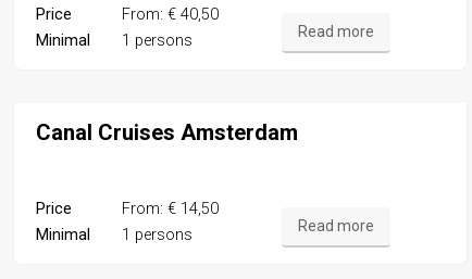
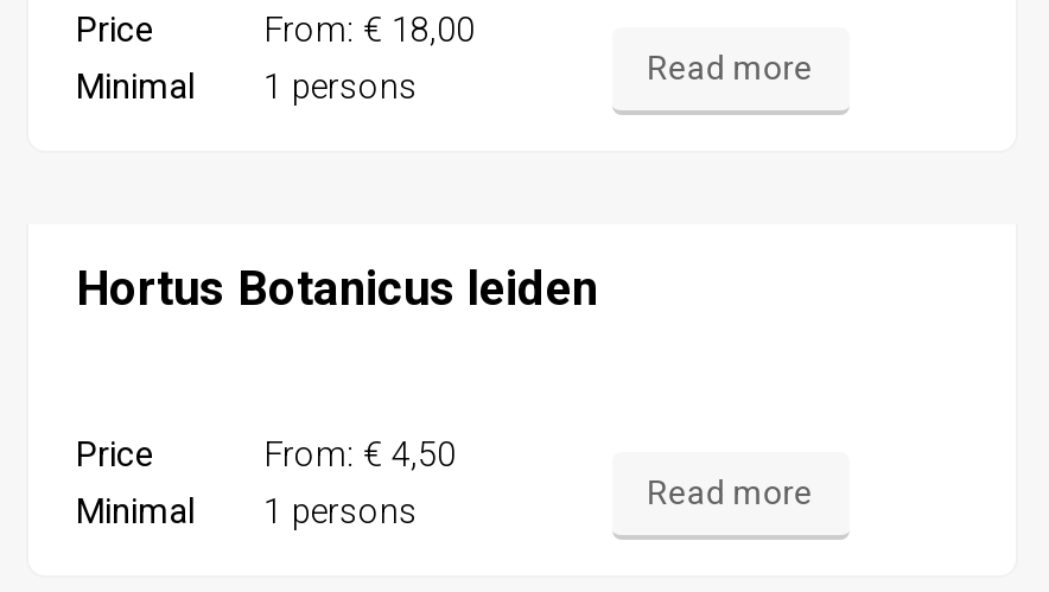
- From: € 40,50
+ From: € 18,00

- Canal Cruises Amsterdam
+ Hortus Botanicus leiden

- From: € 14,50
+ From: € 4,50
